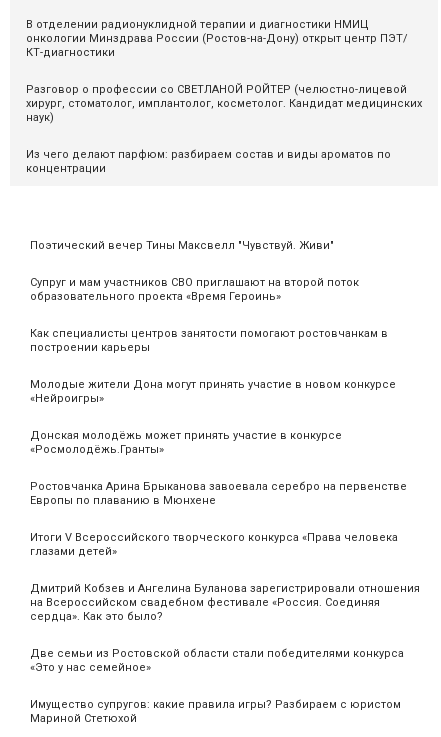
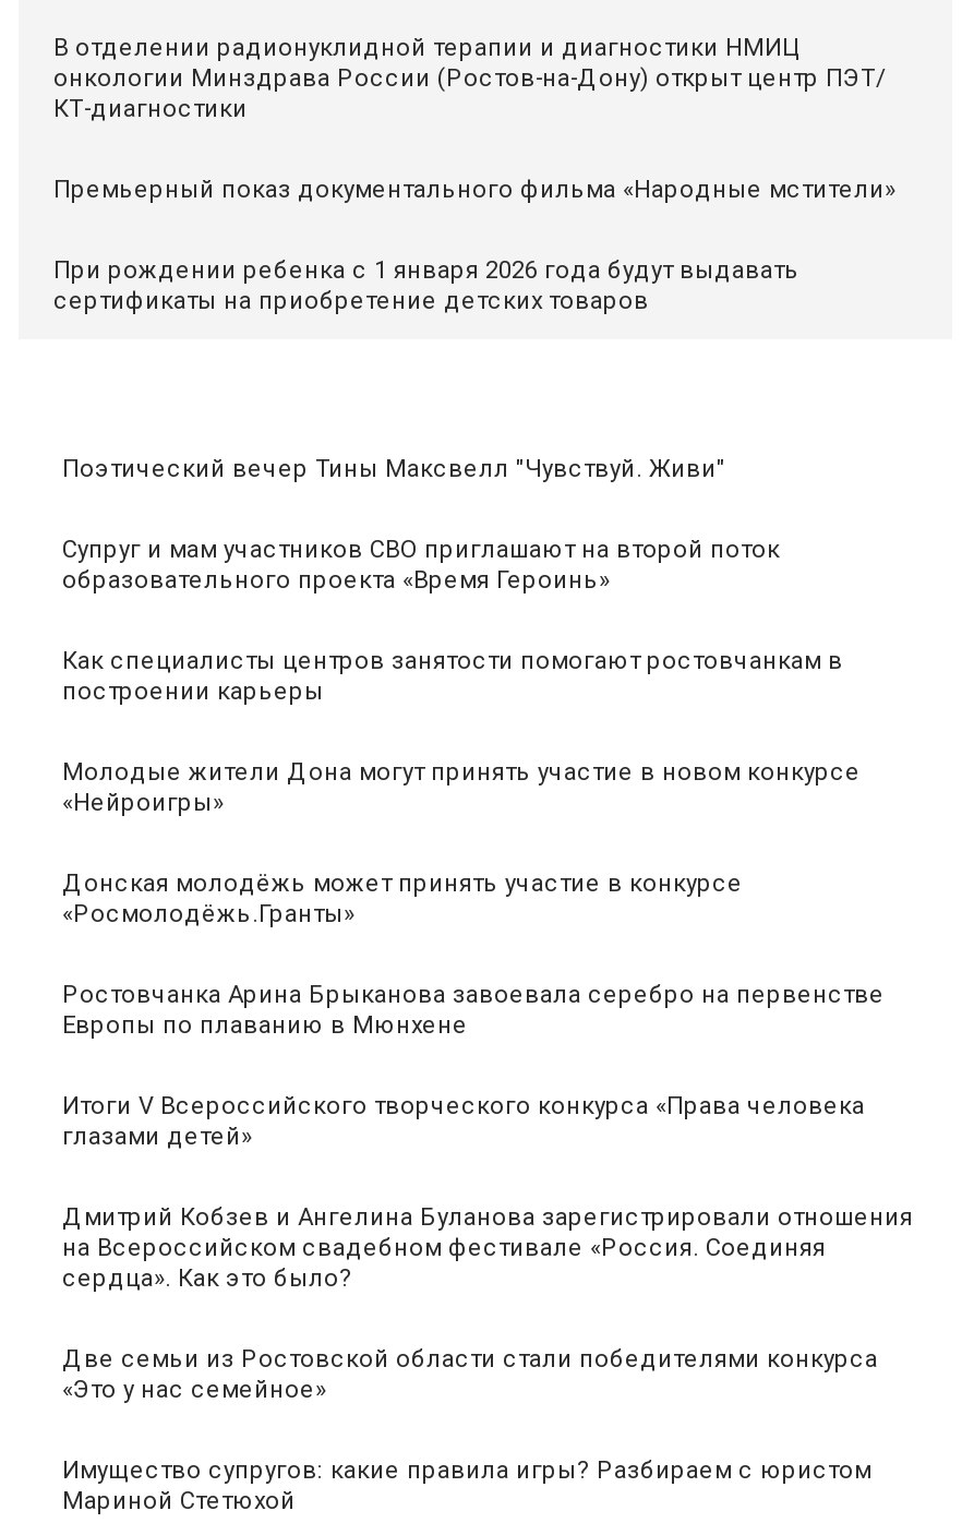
- Разговор о профессии со СВЕТЛАНОЙ РОЙТЕР (челюстно-лицевой
- хирург, стоматолог, имплантолог, косметолог. Кандидат медицинских
- наук)
+ Премьерный показ документального фильма «Народные мстители»

- Из чего делают парфюм: разбираем состав и виды ароматов по
- концентрации
+ При рождении ребенка с 1 января 2026 года будут выдавать
+ сертификаты на приобретение детских товаров
